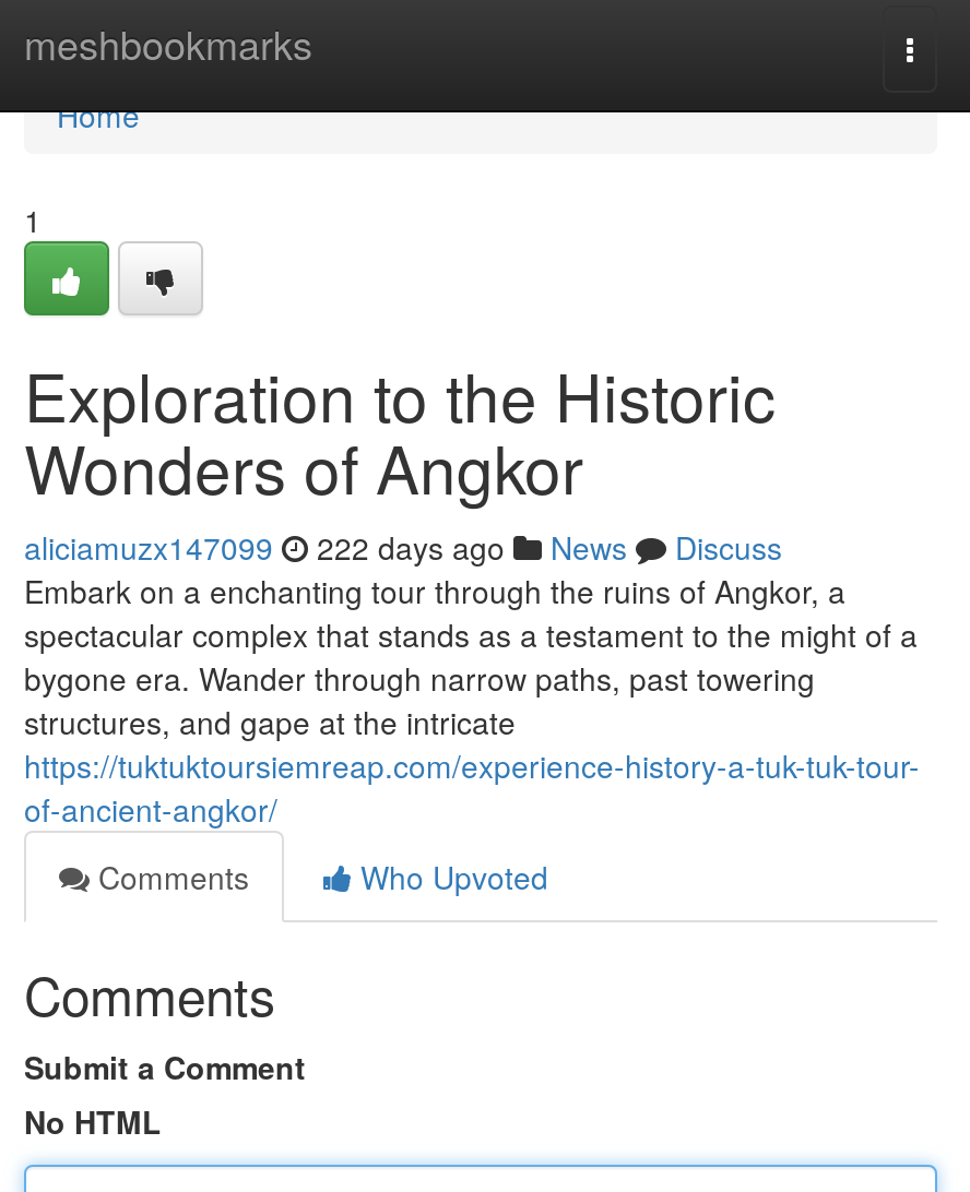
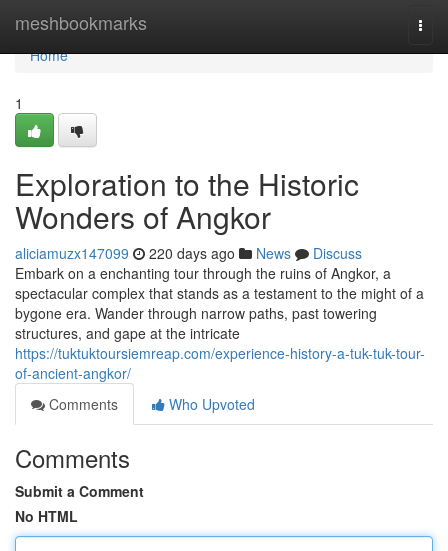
- aliciamuzx147099 222 days ago News Discuss
+ aliciamuzx147099 220 days ago News Discuss
